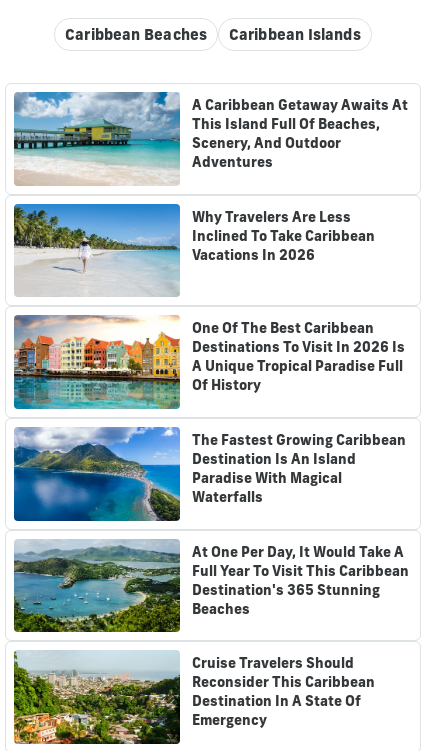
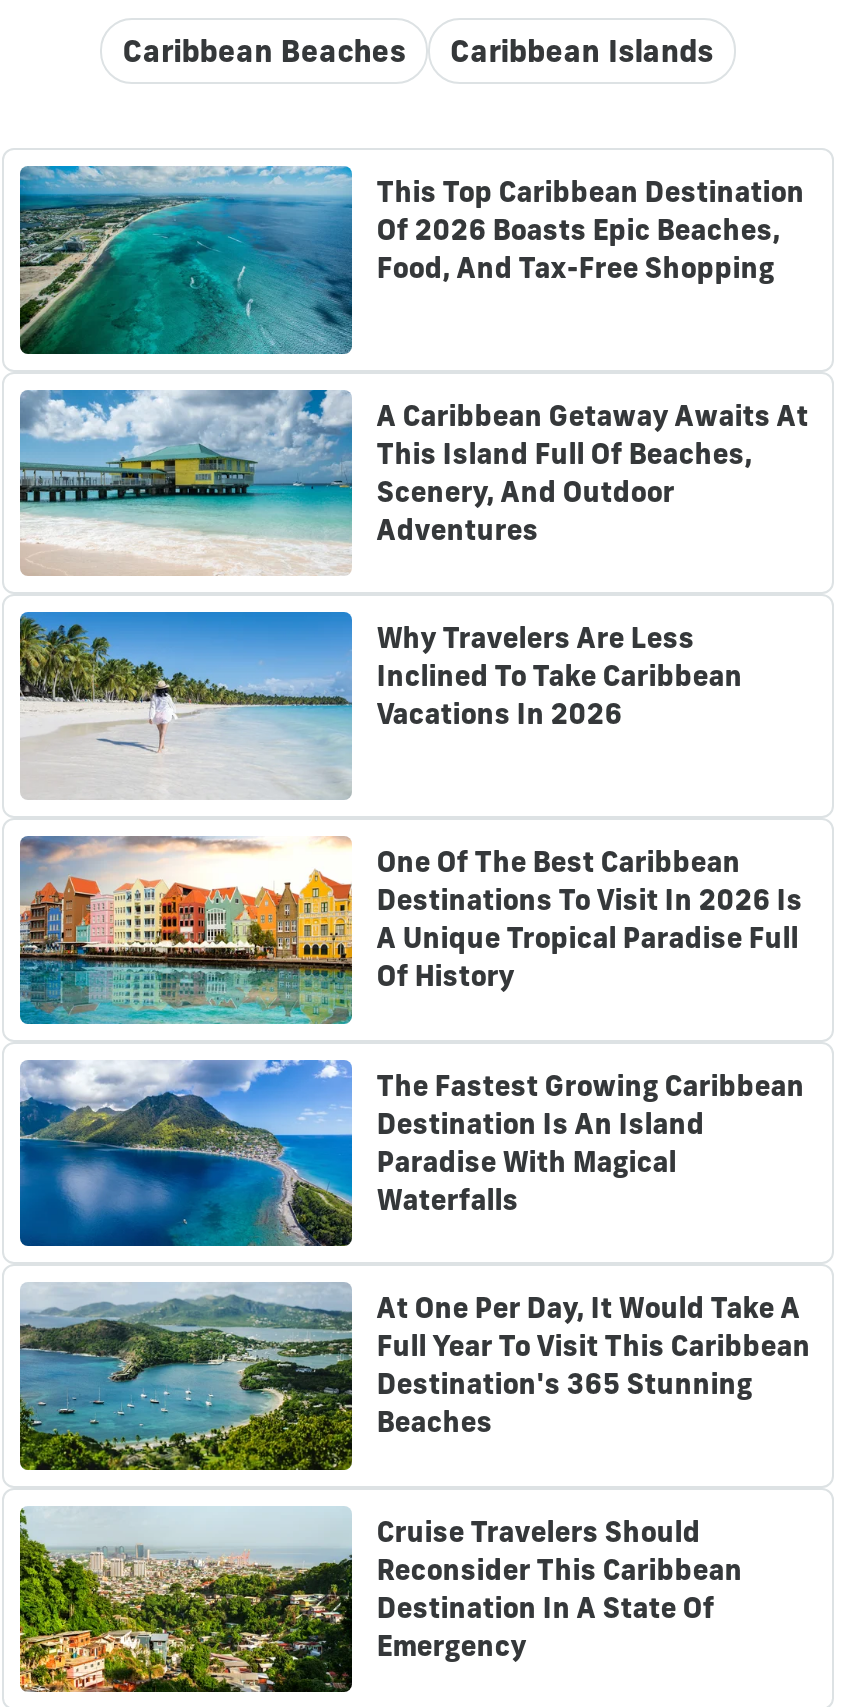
+ [image]
+ This Top Caribbean Destination
+ Of 2026 Boasts Epic Beaches,
+ Food, And Tax-Free Shopping
